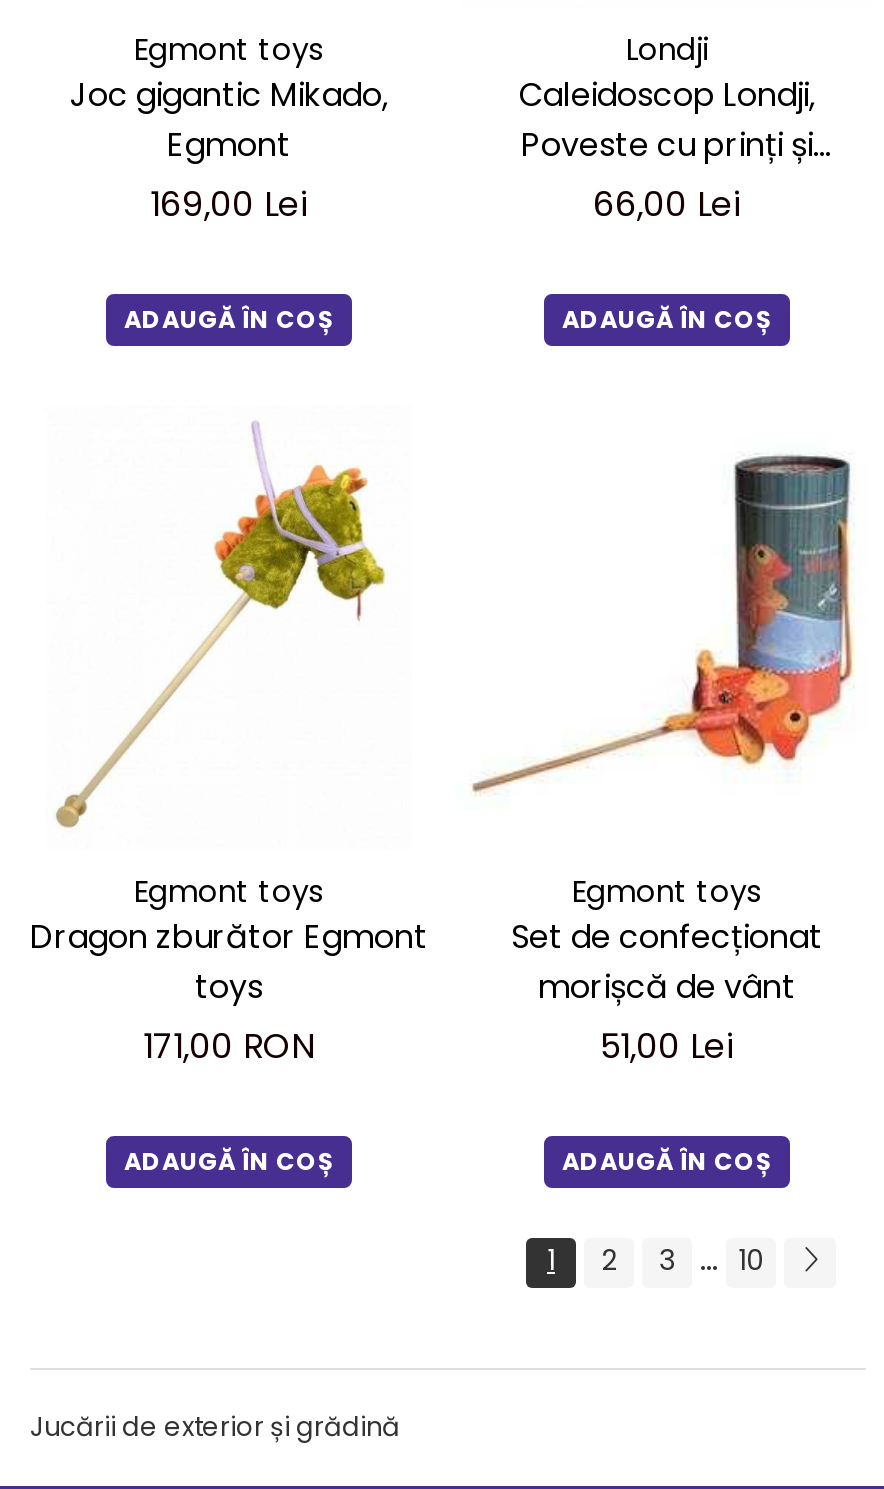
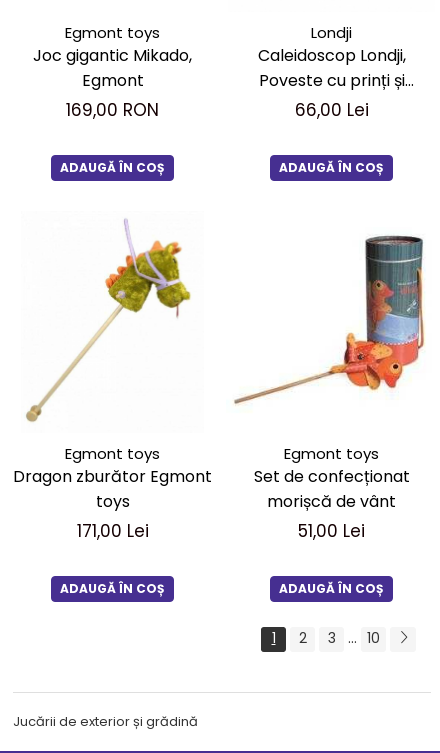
- 169,00 Lei
+ 169,00 RON

- 171,00 RON
+ 171,00 Lei
